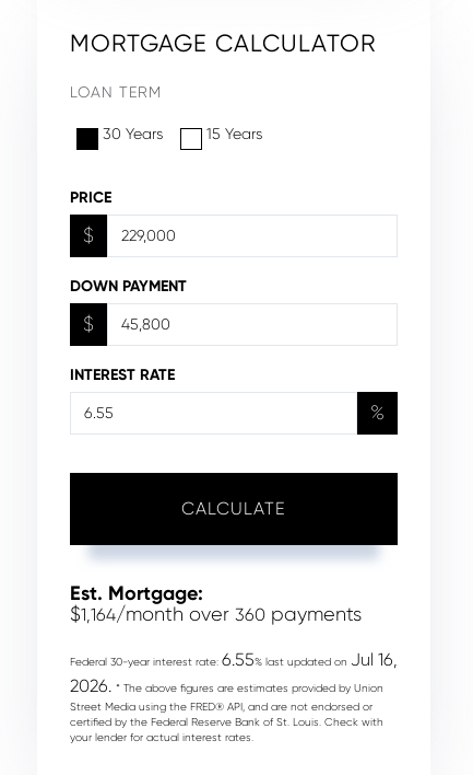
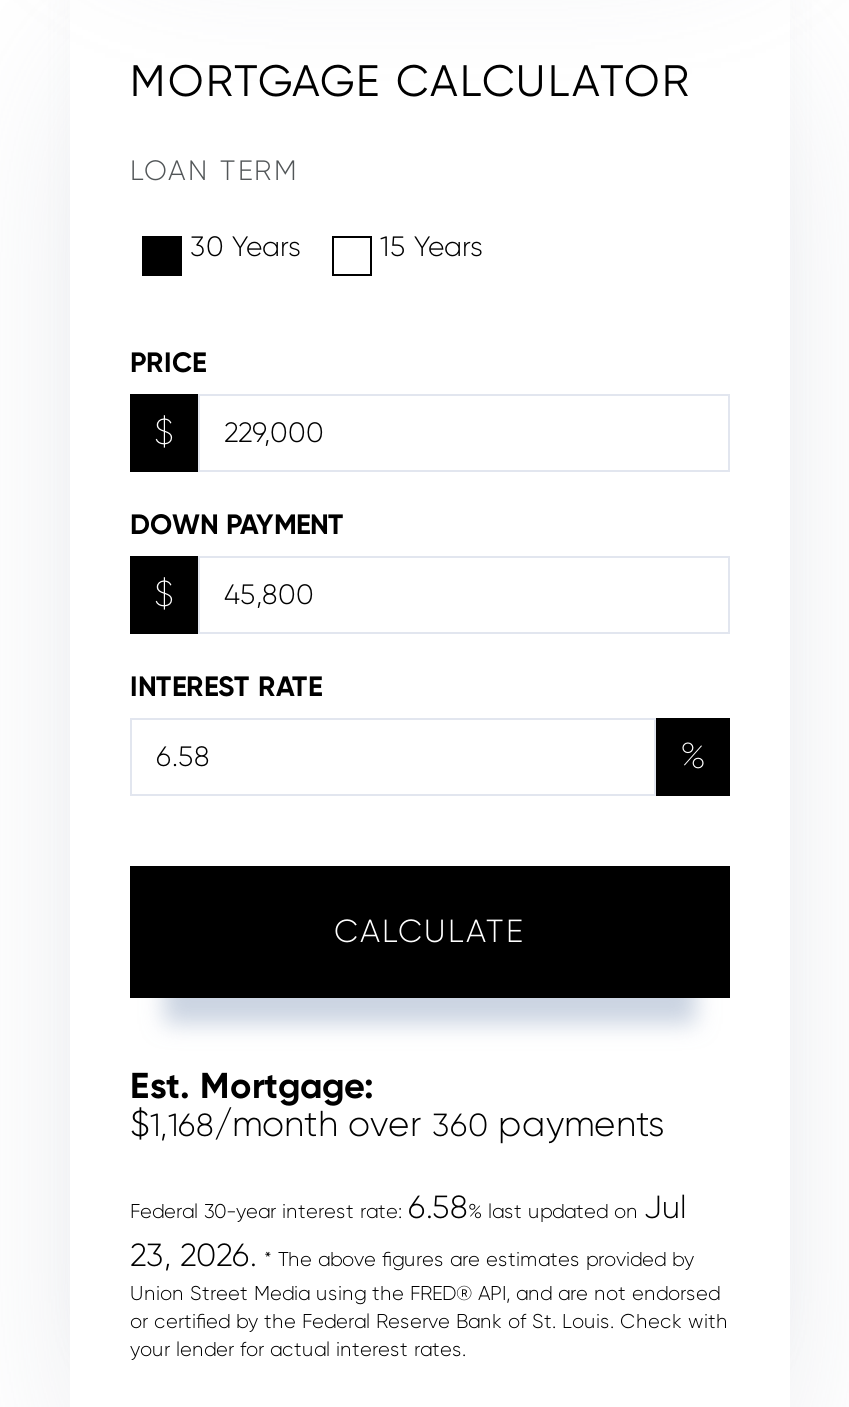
- $1,164/month over 360 payments
+ $1,168/month over 360 payments

- Federal 30-year interest rate: 6.55% last updated on Jul 16,
- 2026. * The above figures are estimates provided by Union
- Street Media using the FRED® API, and are not endorsed or
- certified by the Federal Reserve Bank of St. Louis. Check with
+ Federal 30-year interest rate: 6.58% last updated on Jul
+ 23, 2026. * The above figures are estimates provided by
+ Union Street Media using the FRED® API, and are not endorsed
+ or certified by the Federal Reserve Bank of St. Louis. Check with
